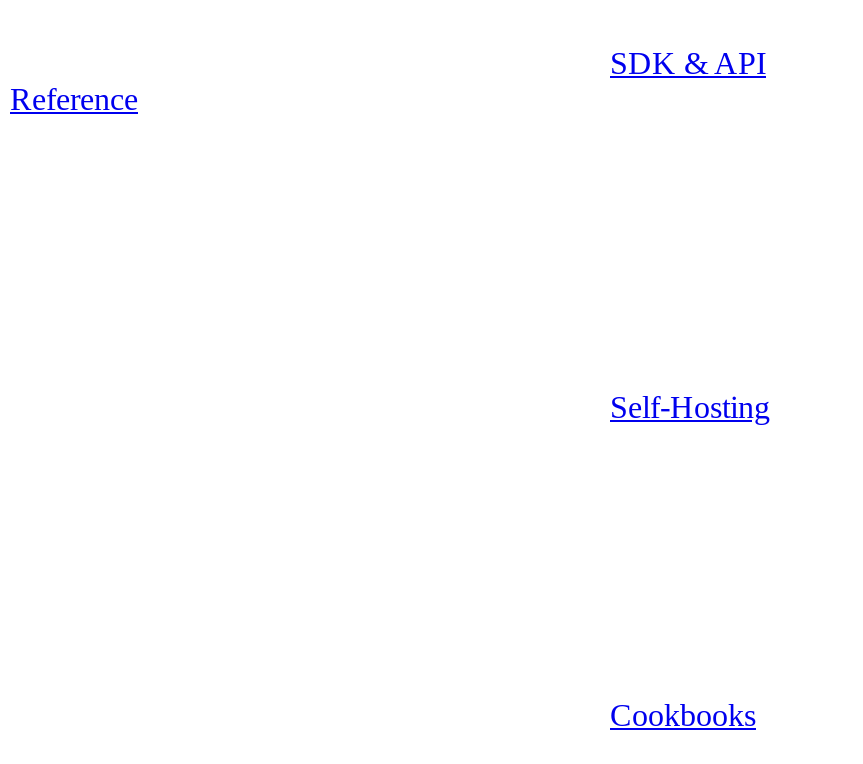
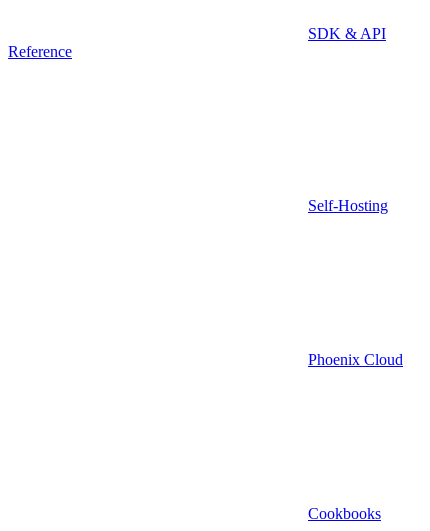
+ Phoenix Cloud
